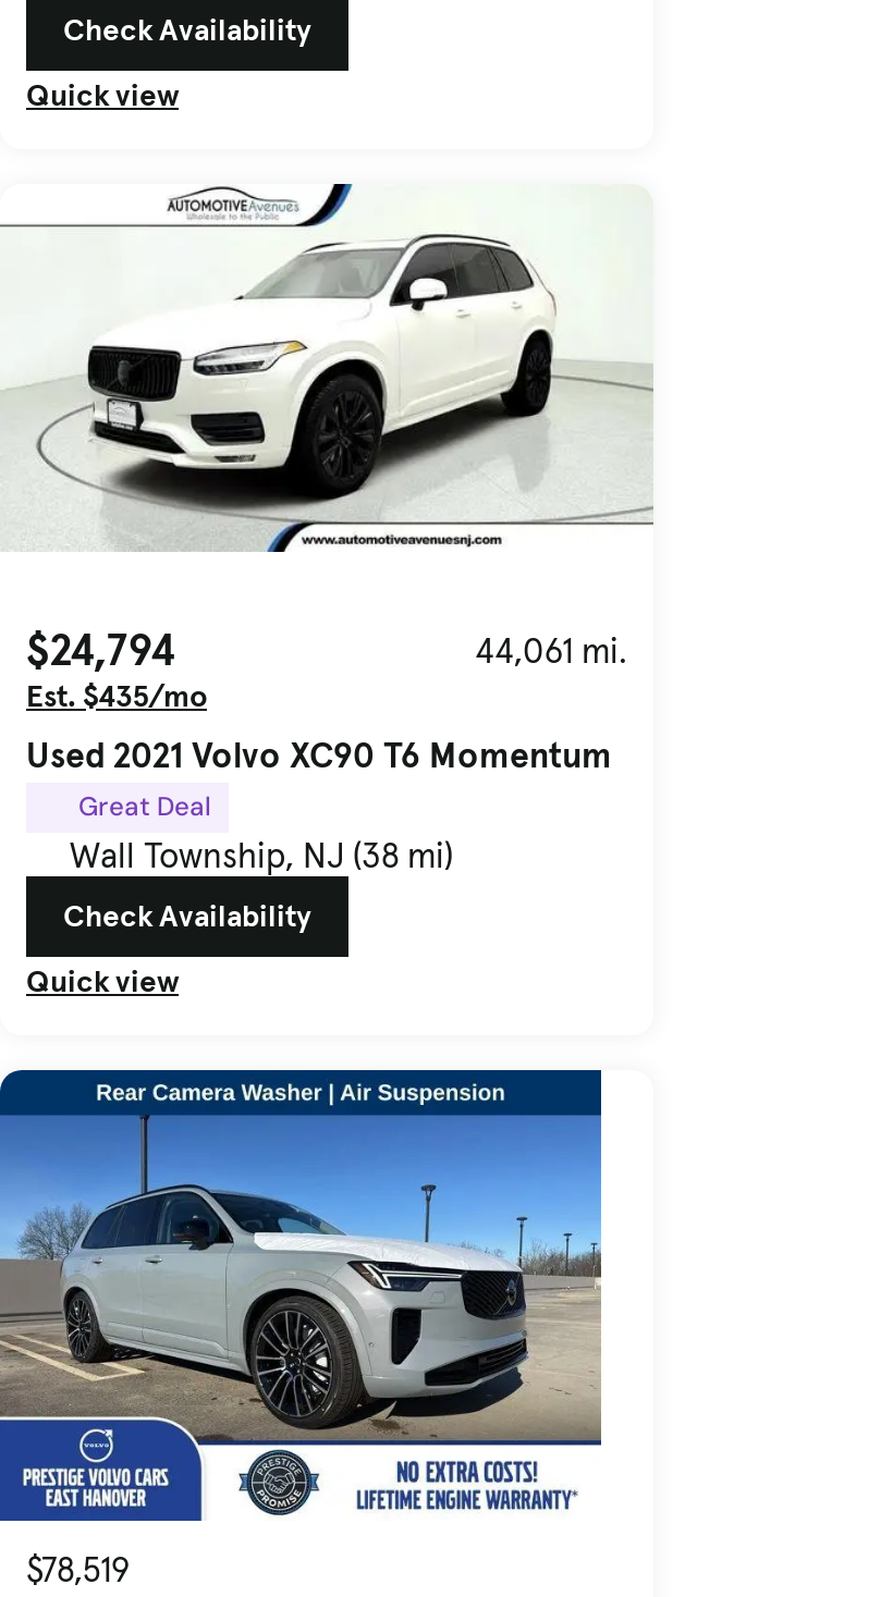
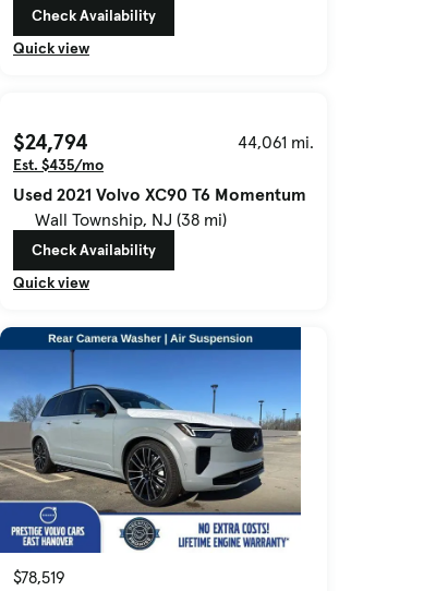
- [image]

- Great Deal
